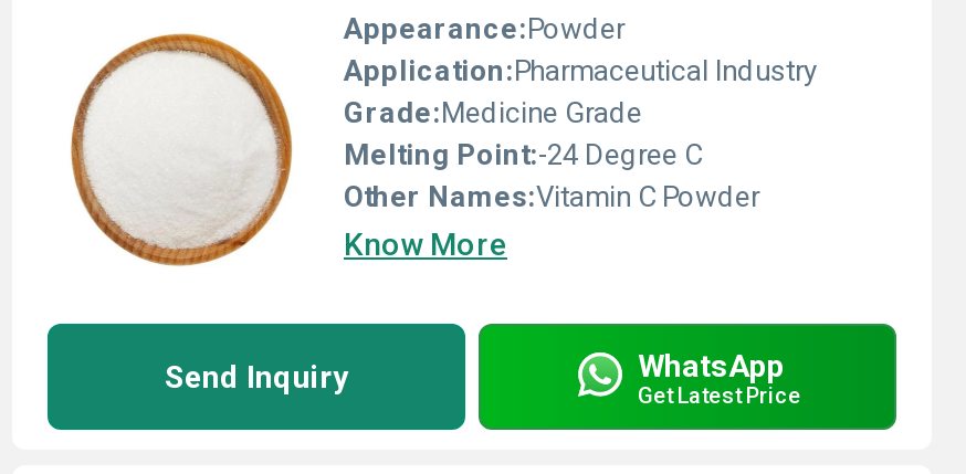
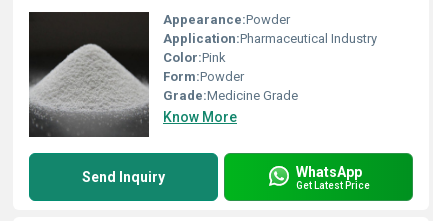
- [image]
+ [image]

+ Color:Pink
+ Form:Powder

moved down: Grade:Medicine Grade

- Melting Point:-24 Degree C
- Other Names:Vitamin C Powder
